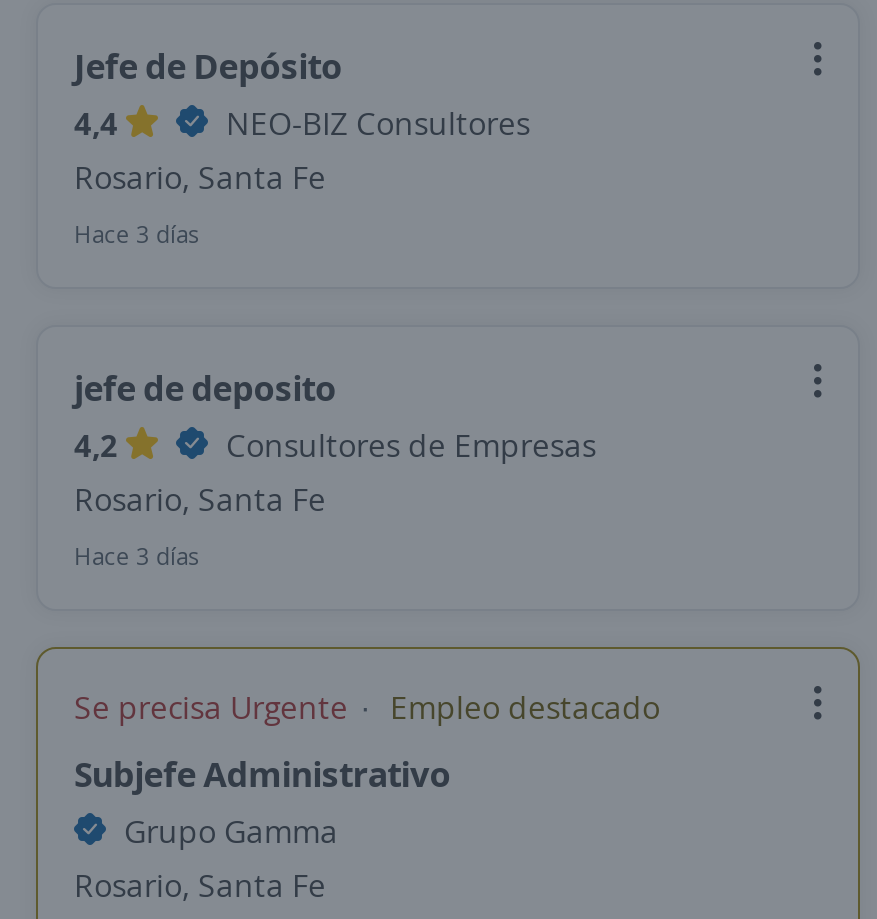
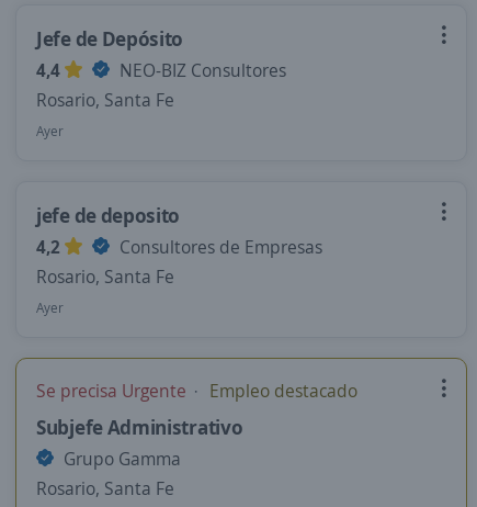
- Hace 3 días
+ Ayer

- Hace 3 días
+ Ayer
